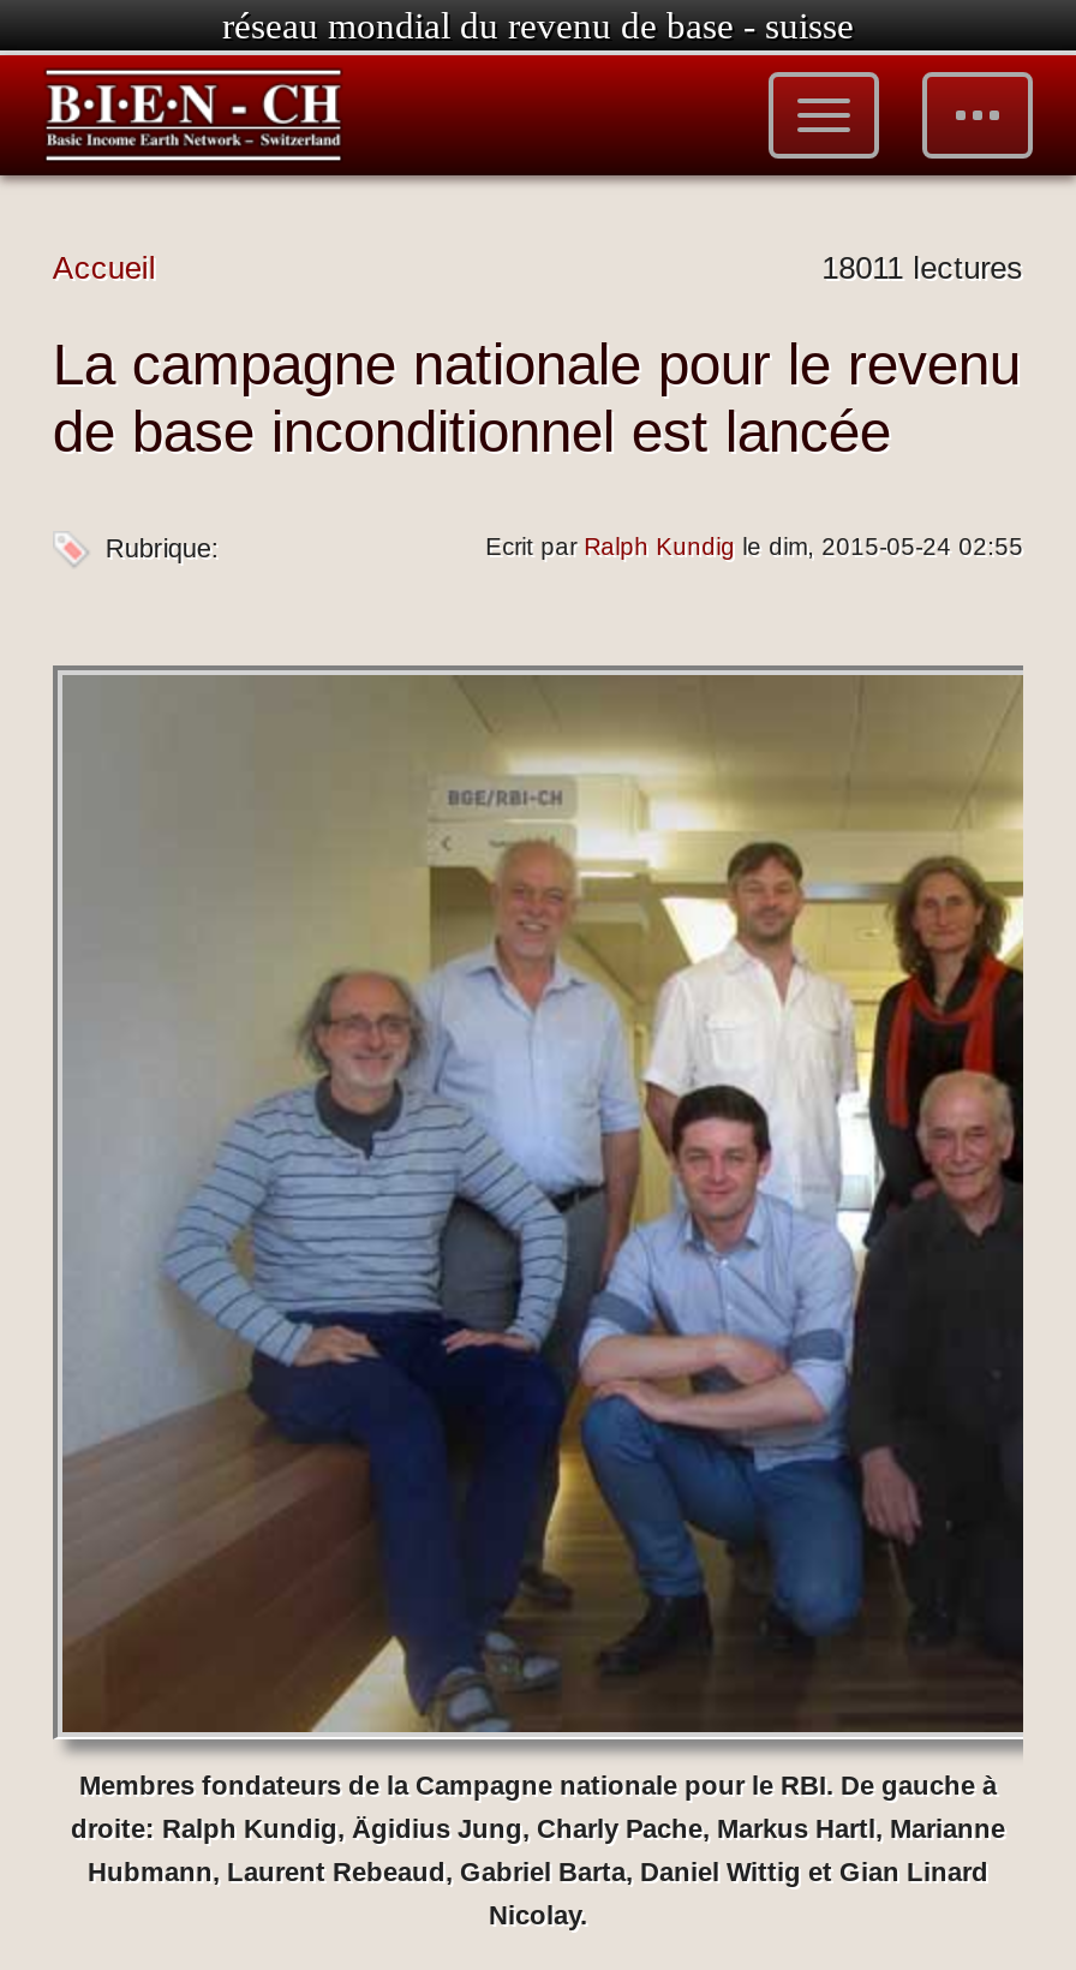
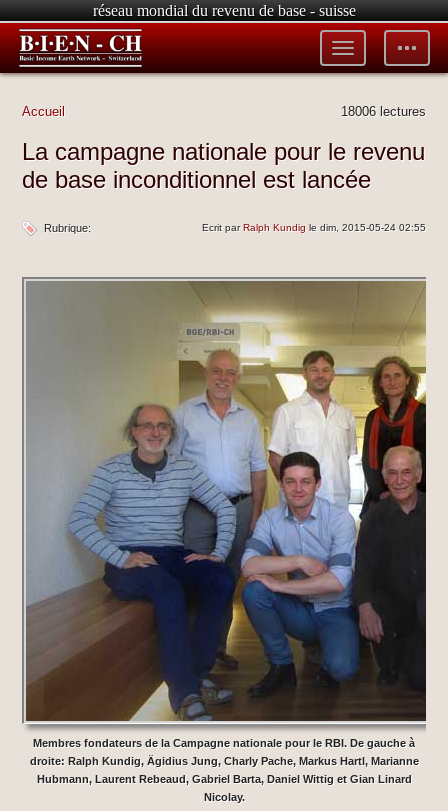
- 18011 lectures
+ 18006 lectures
